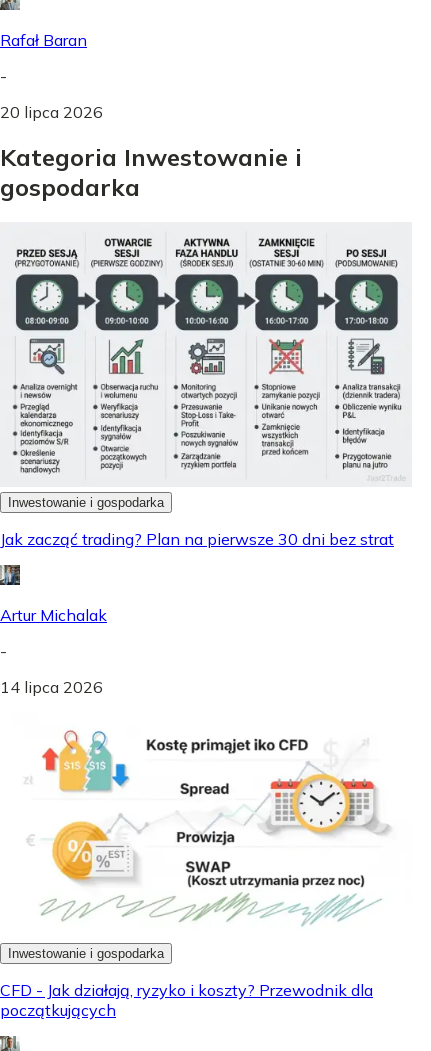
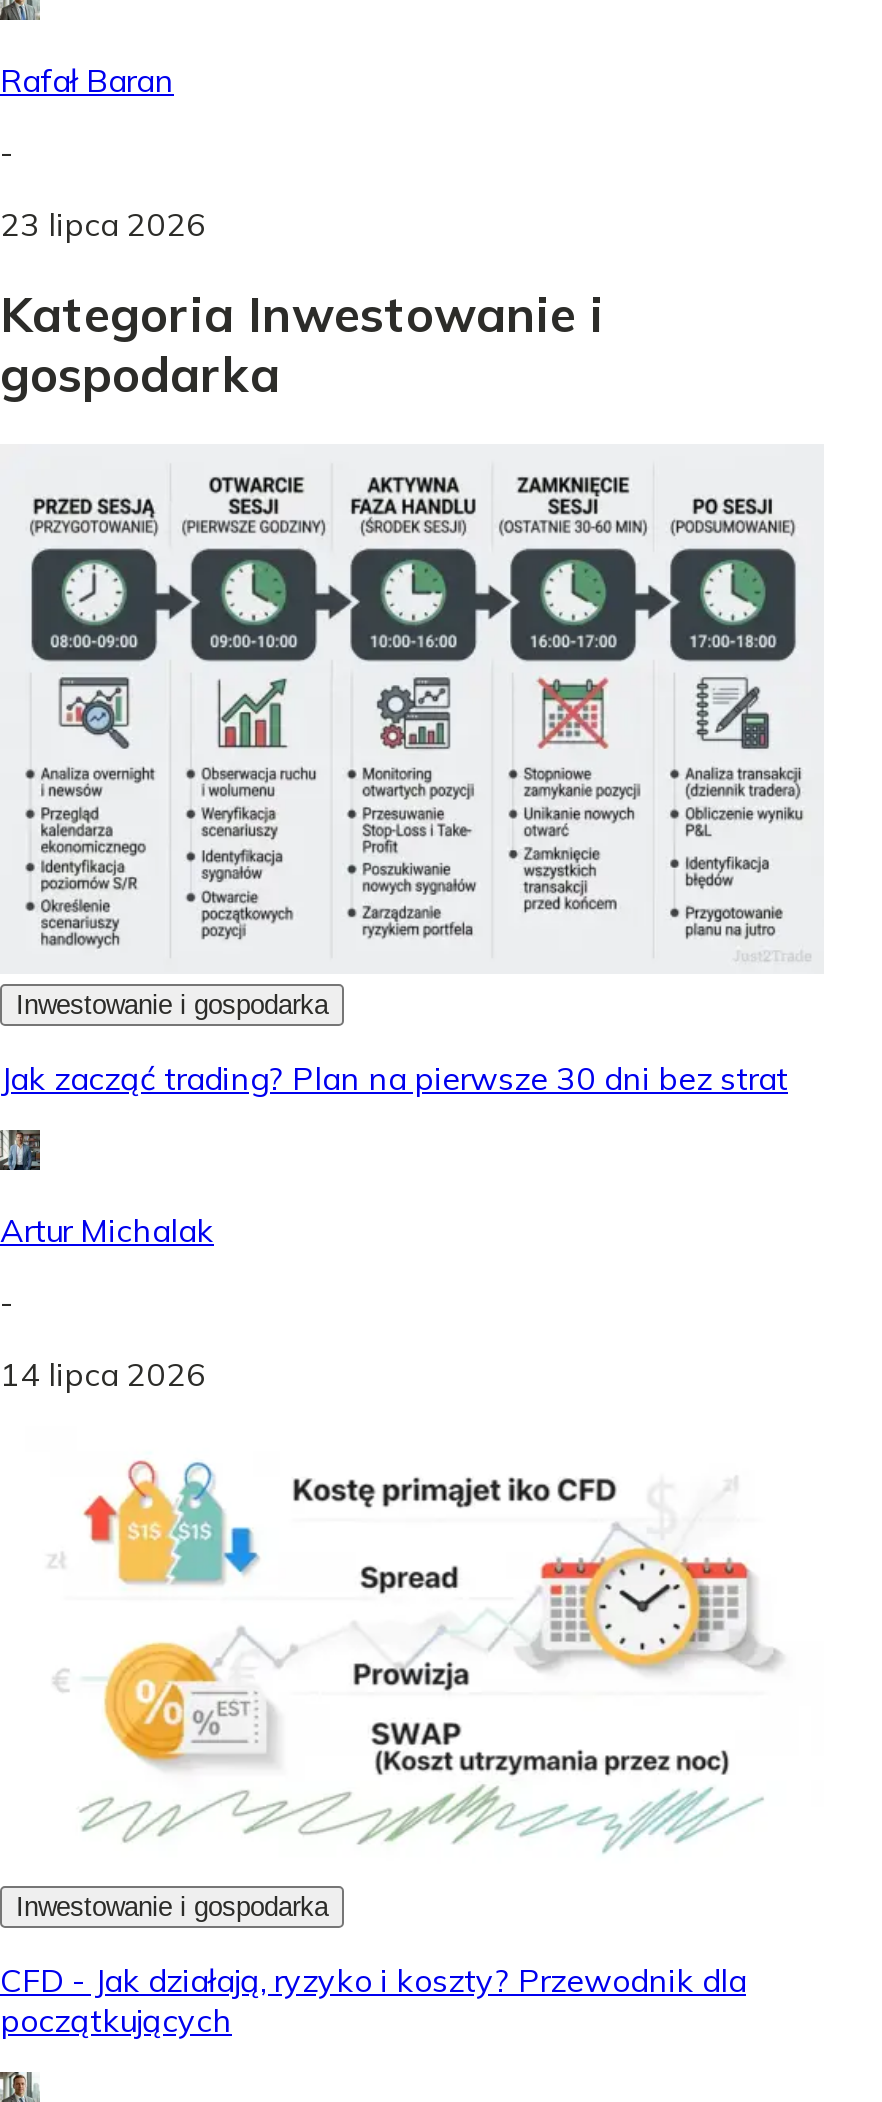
- 20 lipca 2026
+ 23 lipca 2026
